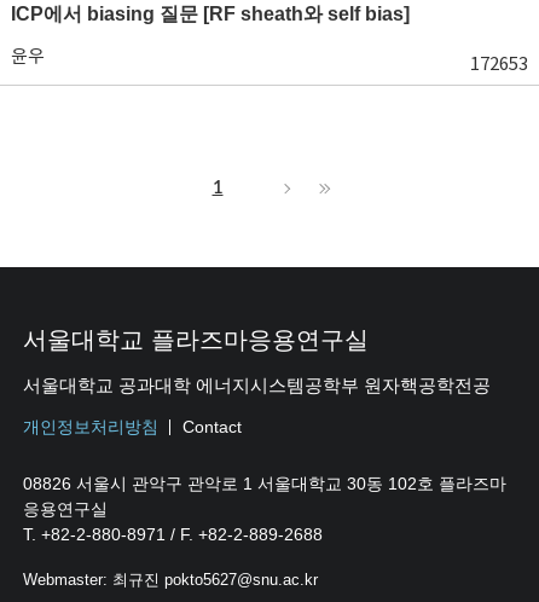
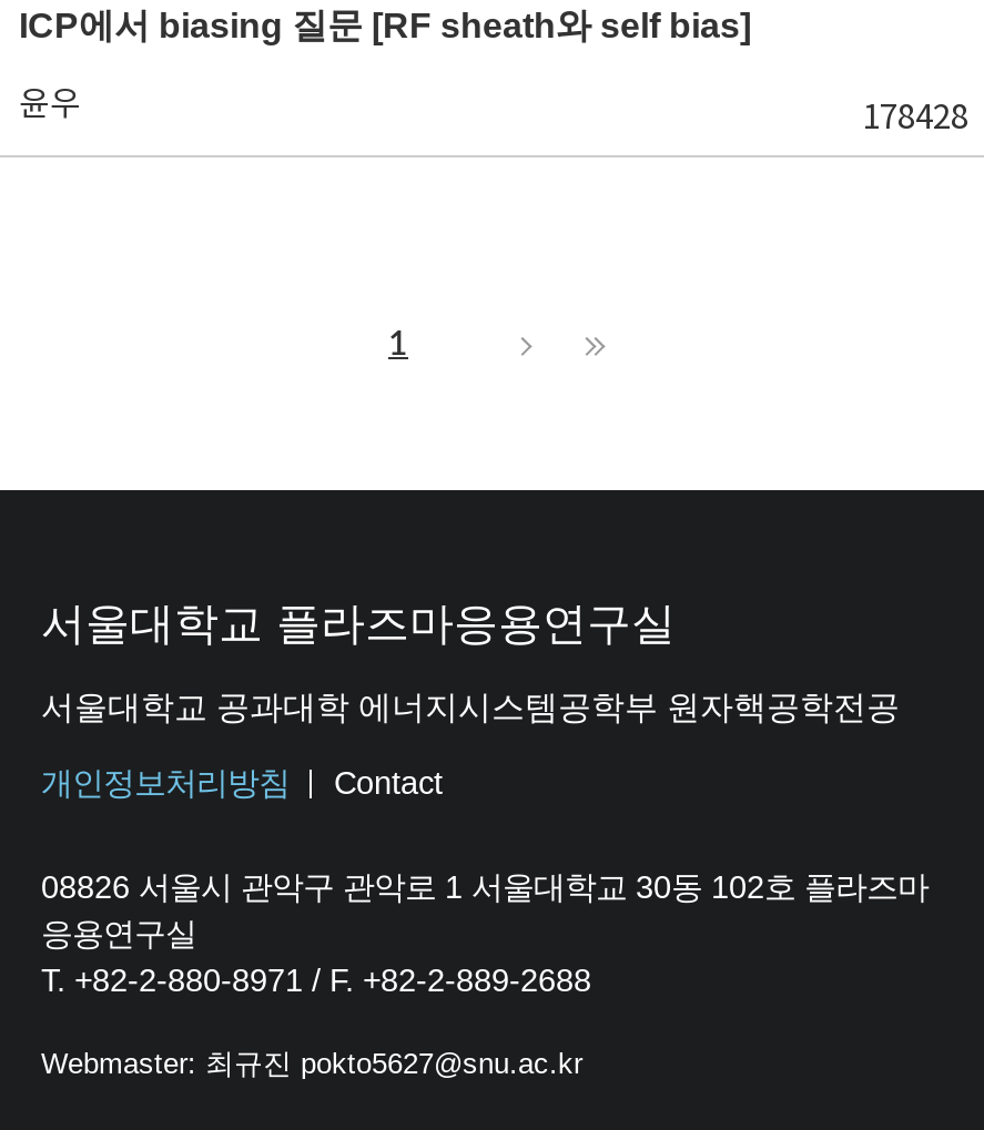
- 172653
+ 178428
